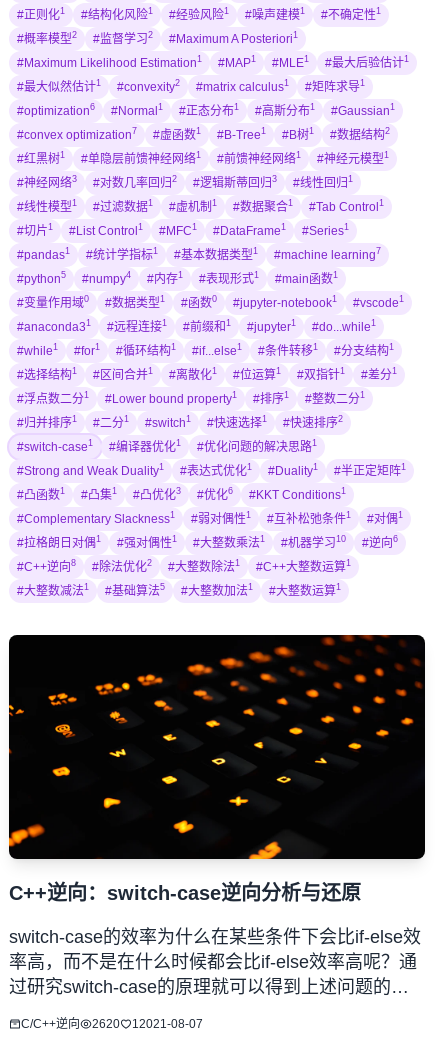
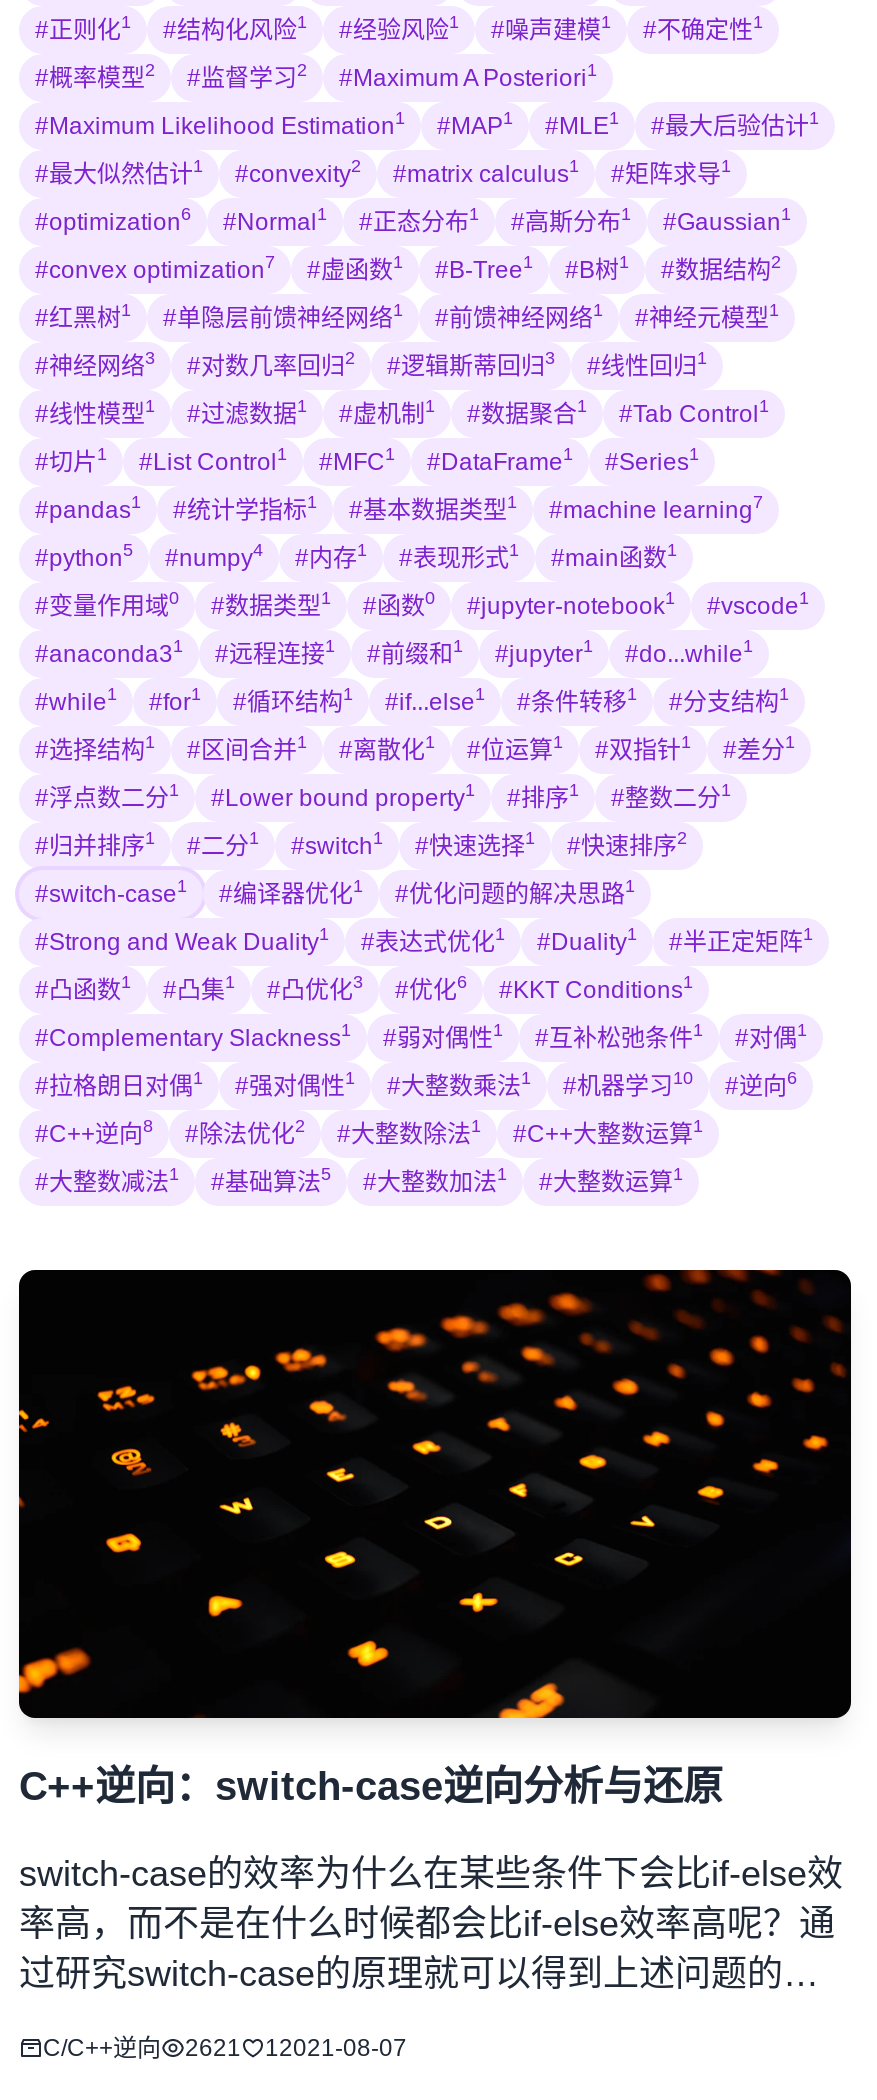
- C/C++逆向 2620 12021-08-07
+ C/C++逆向 2621 12021-08-07
